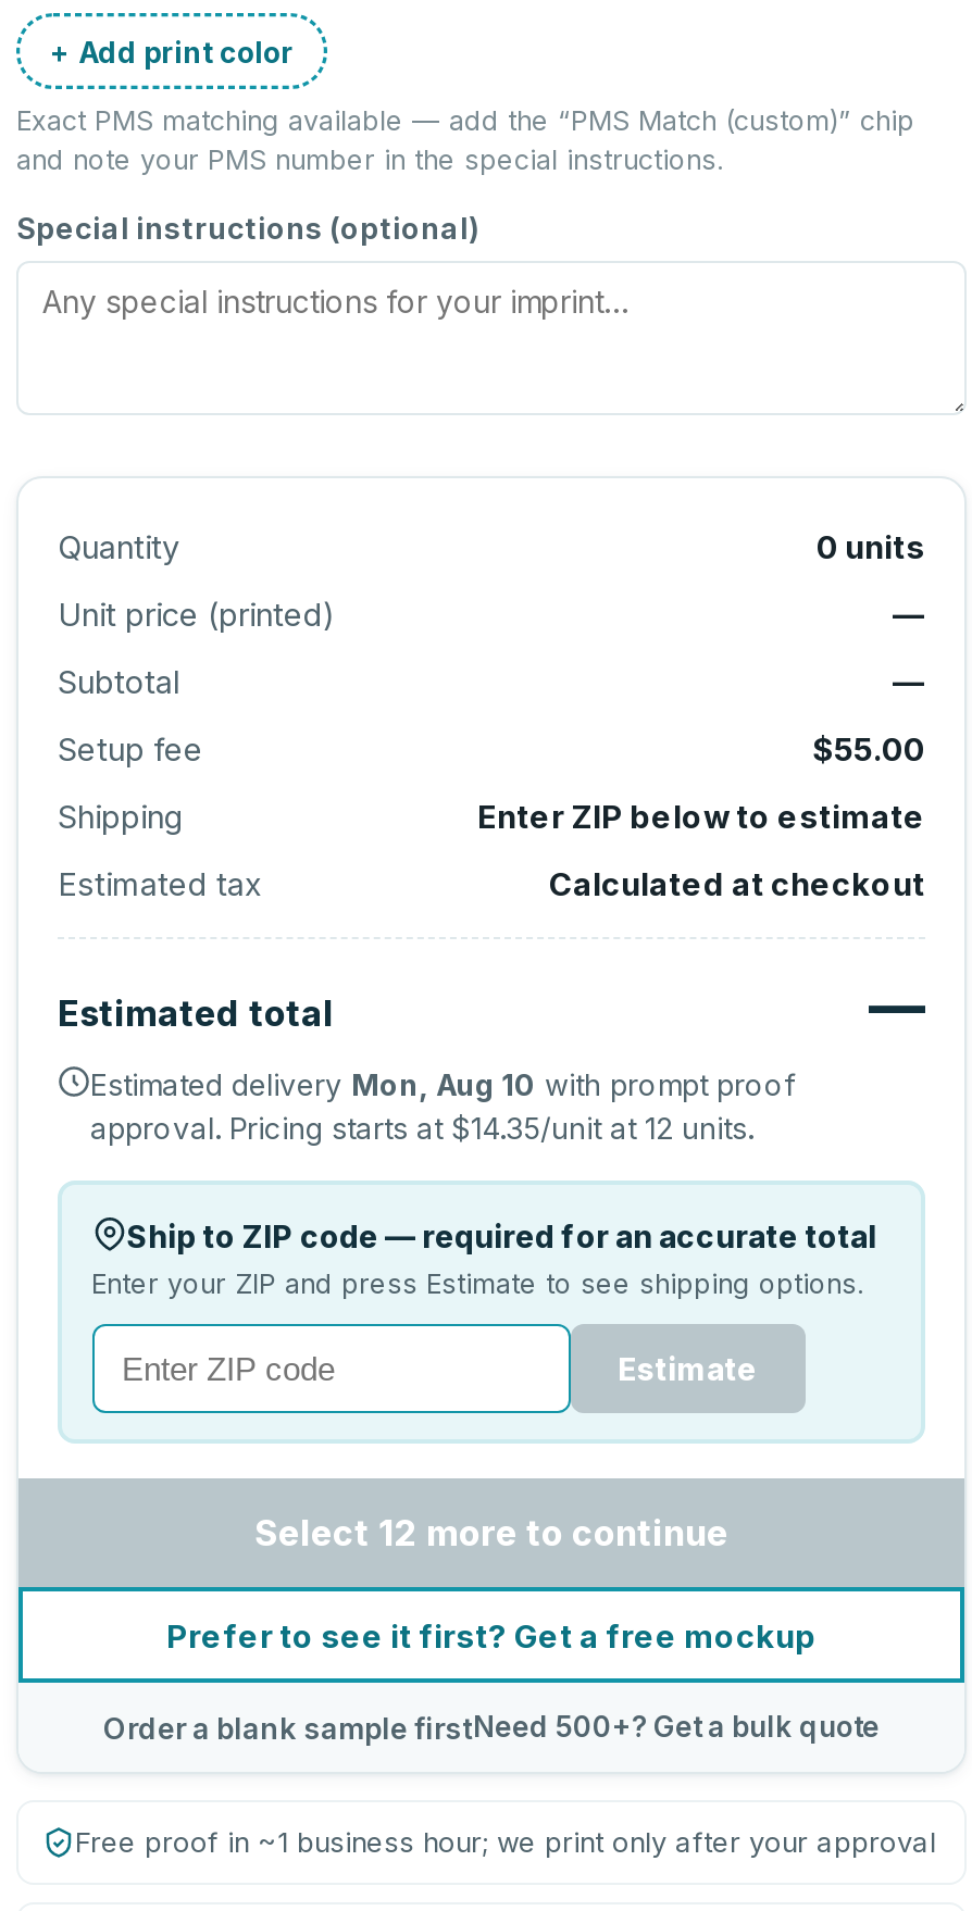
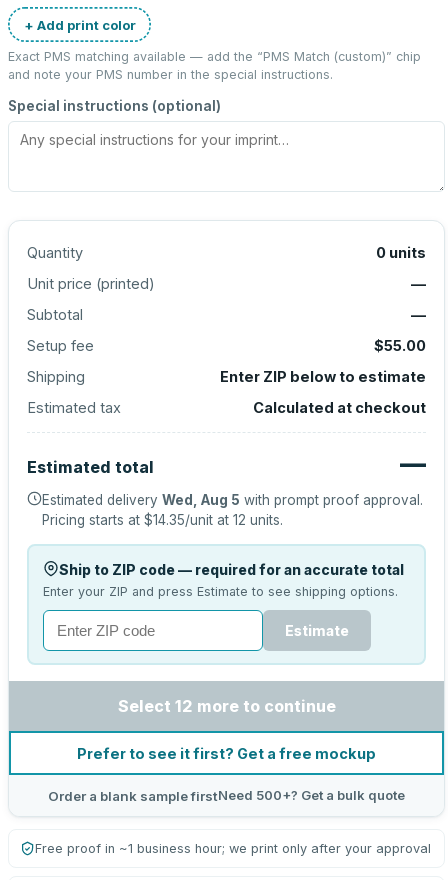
- Estimated delivery Mon, Aug 10 with prompt proof
- approval. Pricing starts at $14.35/unit at 12 units.
+ Estimated delivery Wed, Aug 5 with prompt proof approval.
+ Pricing starts at $14.35/unit at 12 units.
